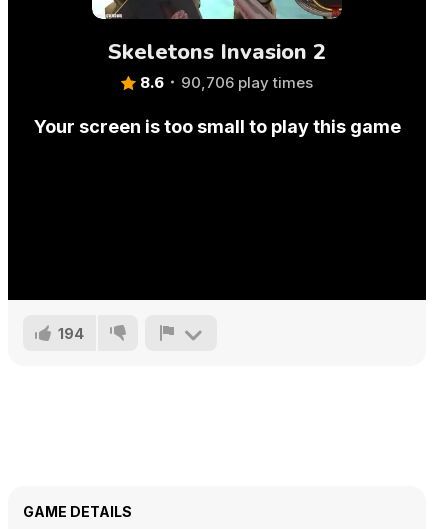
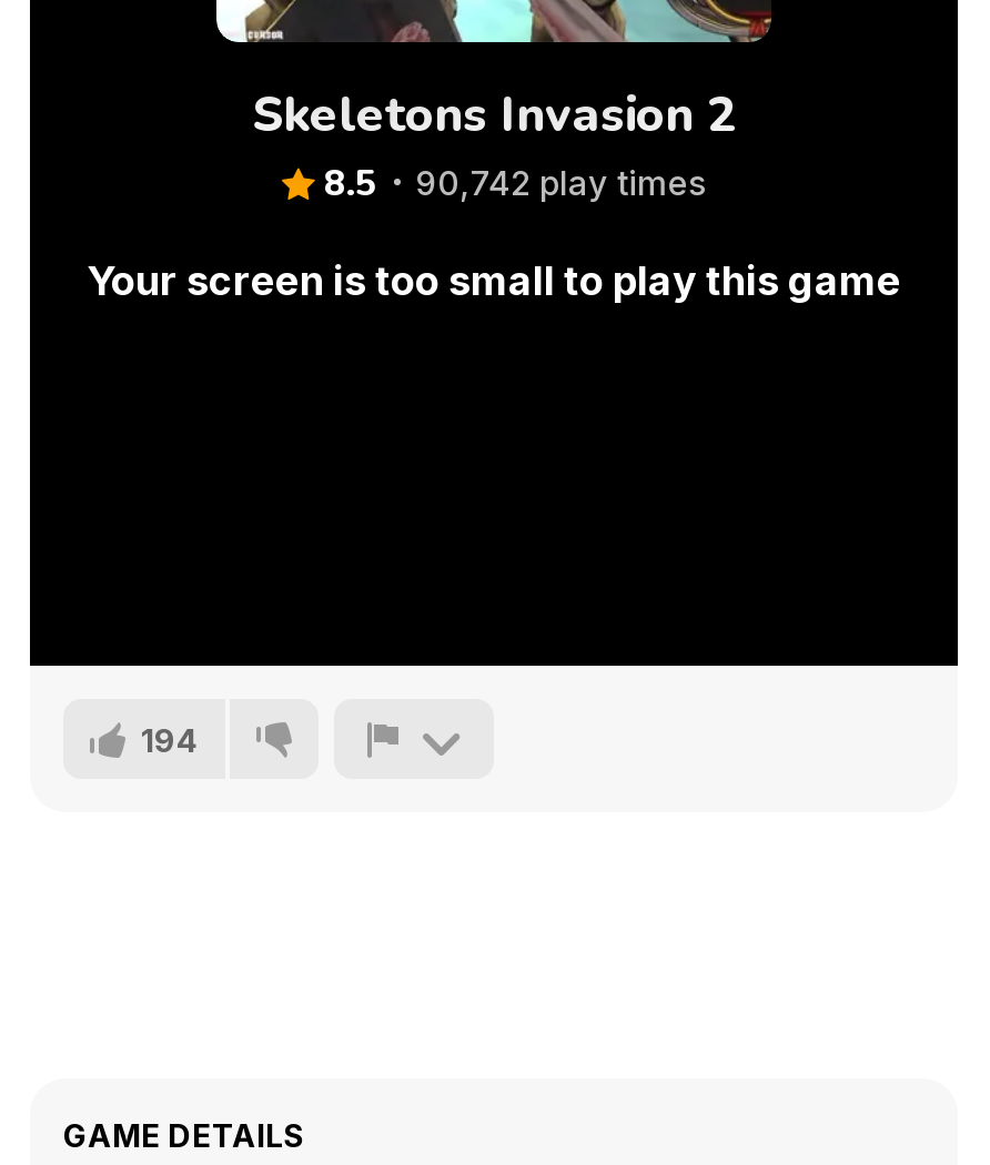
- 8.6
+ 8.5

- 90,706 play times
+ 90,742 play times
